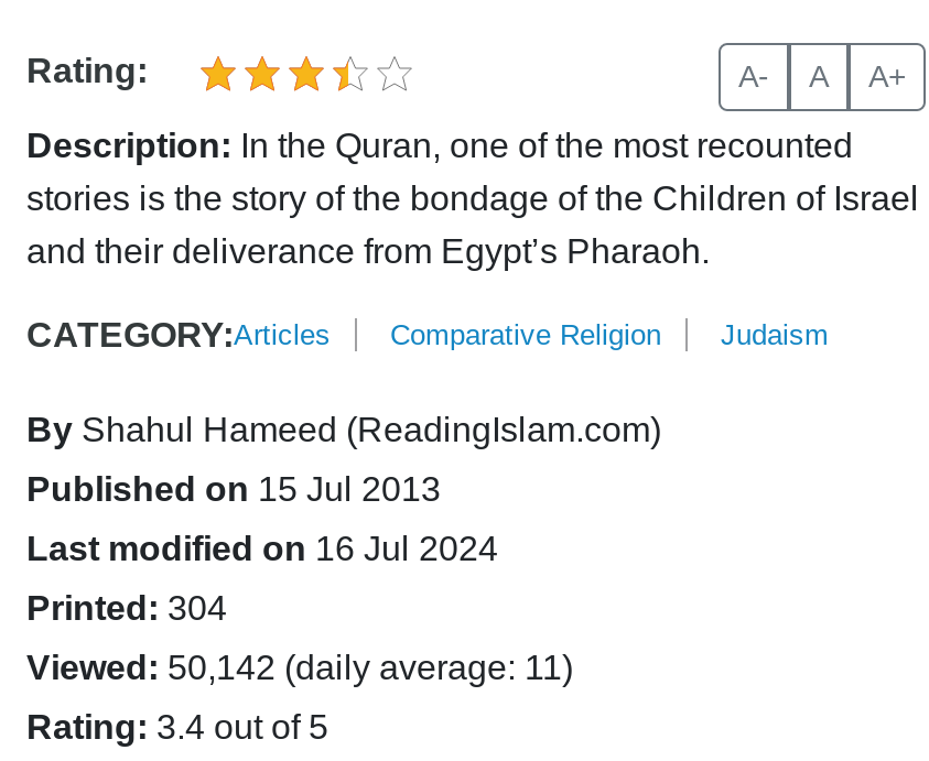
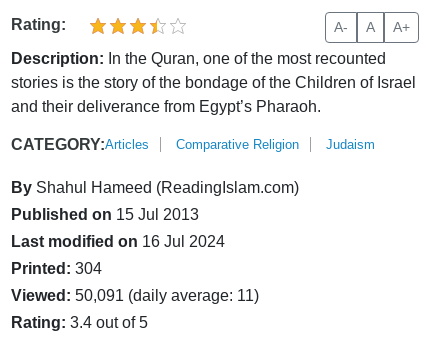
- Viewed: 50,142 (daily average: 11)
+ Viewed: 50,091 (daily average: 11)
